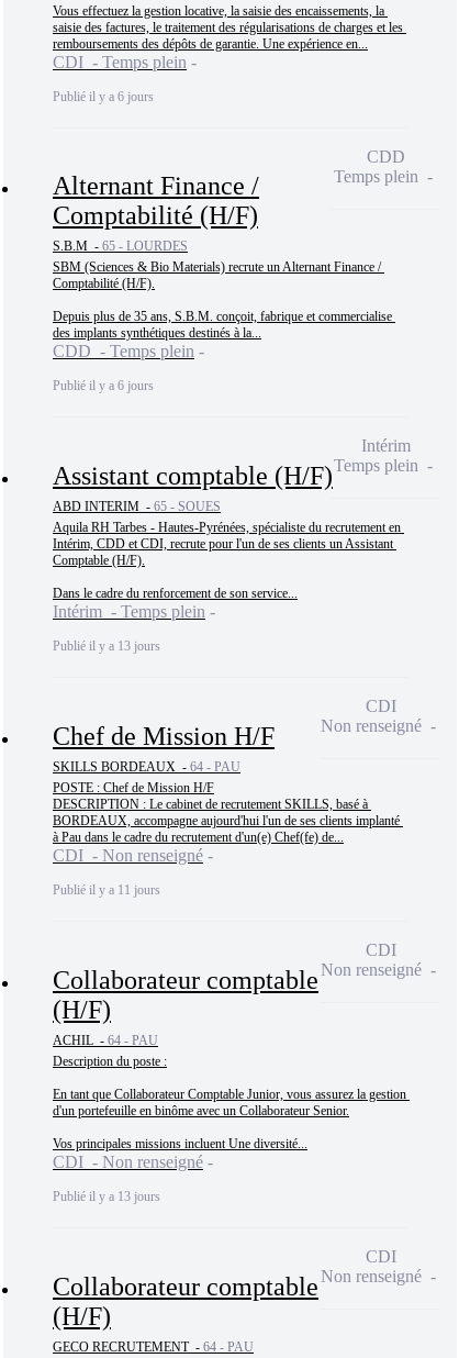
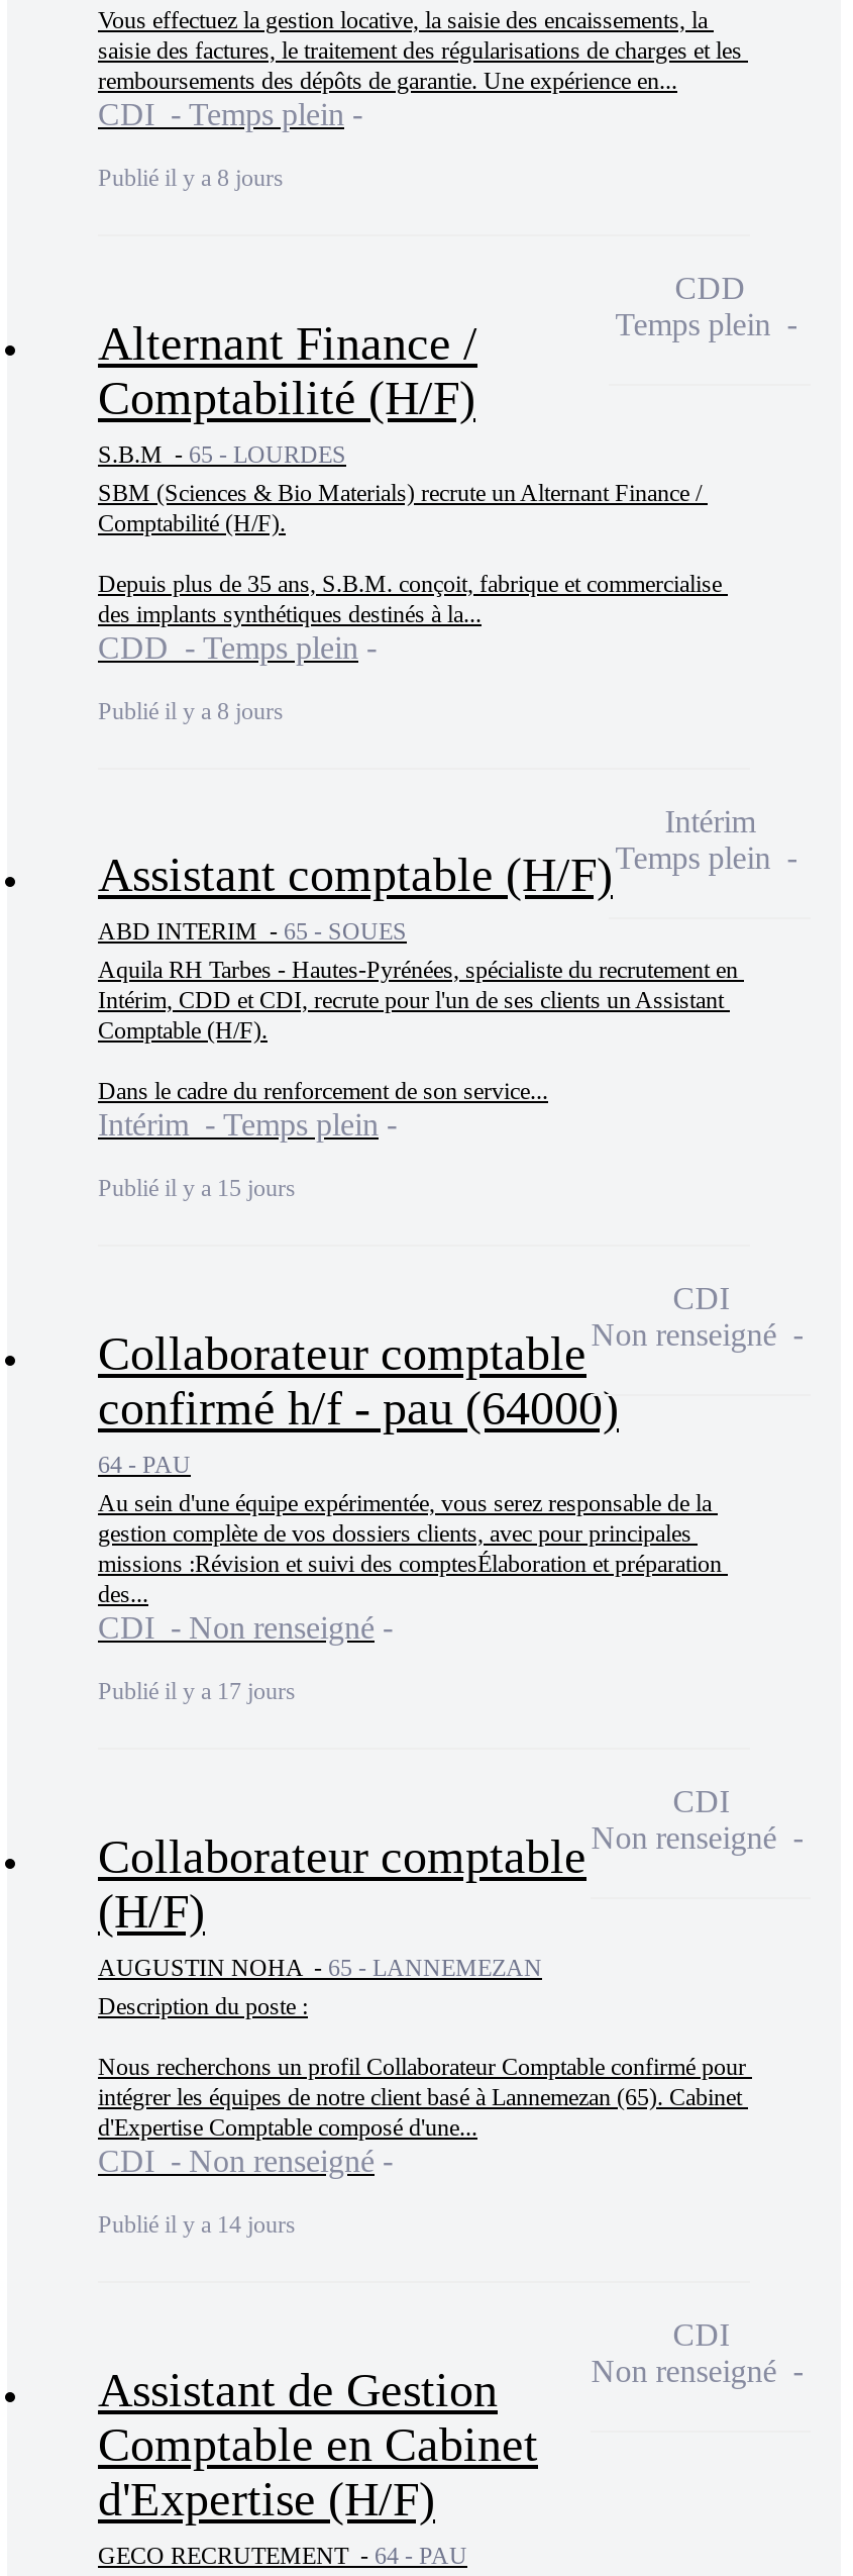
- Publié il y a 6 jours
+ Publié il y a 8 jours

- Publié il y a 6 jours
+ Publié il y a 8 jours

- Publié il y a 13 jours
+ Publié il y a 15 jours

- Chef de Mission H/F
- SKILLS BORDEAUX - 64 - PAU
- POSTE : Chef de Mission H/F
- DESCRIPTION : Le cabinet de recrutement SKILLS, basé à
- BORDEAUX, accompagne aujourd'hui l'un de ses clients implanté
- à Pau dans le cadre du recrutement d'un(e) Chef(fe) de...
+ Collaborateur comptable
+ confirmé h/f - pau (64000)
+ 64 - PAU
+ Au sein d'une équipe expérimentée, vous serez responsable de la
+ gestion complète de vos dossiers clients, avec pour principales
+ missions :Révision et suivi des comptesÉlaboration et préparation
+ des...

- Publié il y a 11 jours
+ Publié il y a 17 jours

- ACHIL - 64 - PAU
+ AUGUSTIN NOHA - 65 - LANNEMEZAN

- En tant que Collaborateur Comptable Junior, vous assurez la gestion
- d'un portefeuille en binôme avec un Collaborateur Senior.
- Vos principales missions incluent Une diversité...
+ Nous recherchons un profil Collaborateur Comptable confirmé pour
+ intégrer les équipes de notre client basé à Lannemezan (65). Cabinet
+ d'Expertise Comptable composé d'une...

- Publié il y a 13 jours
+ Publié il y a 14 jours

- Collaborateur comptable
- (H/F)
+ Assistant de Gestion
+ Comptable en Cabinet
+ d'Expertise (H/F)
